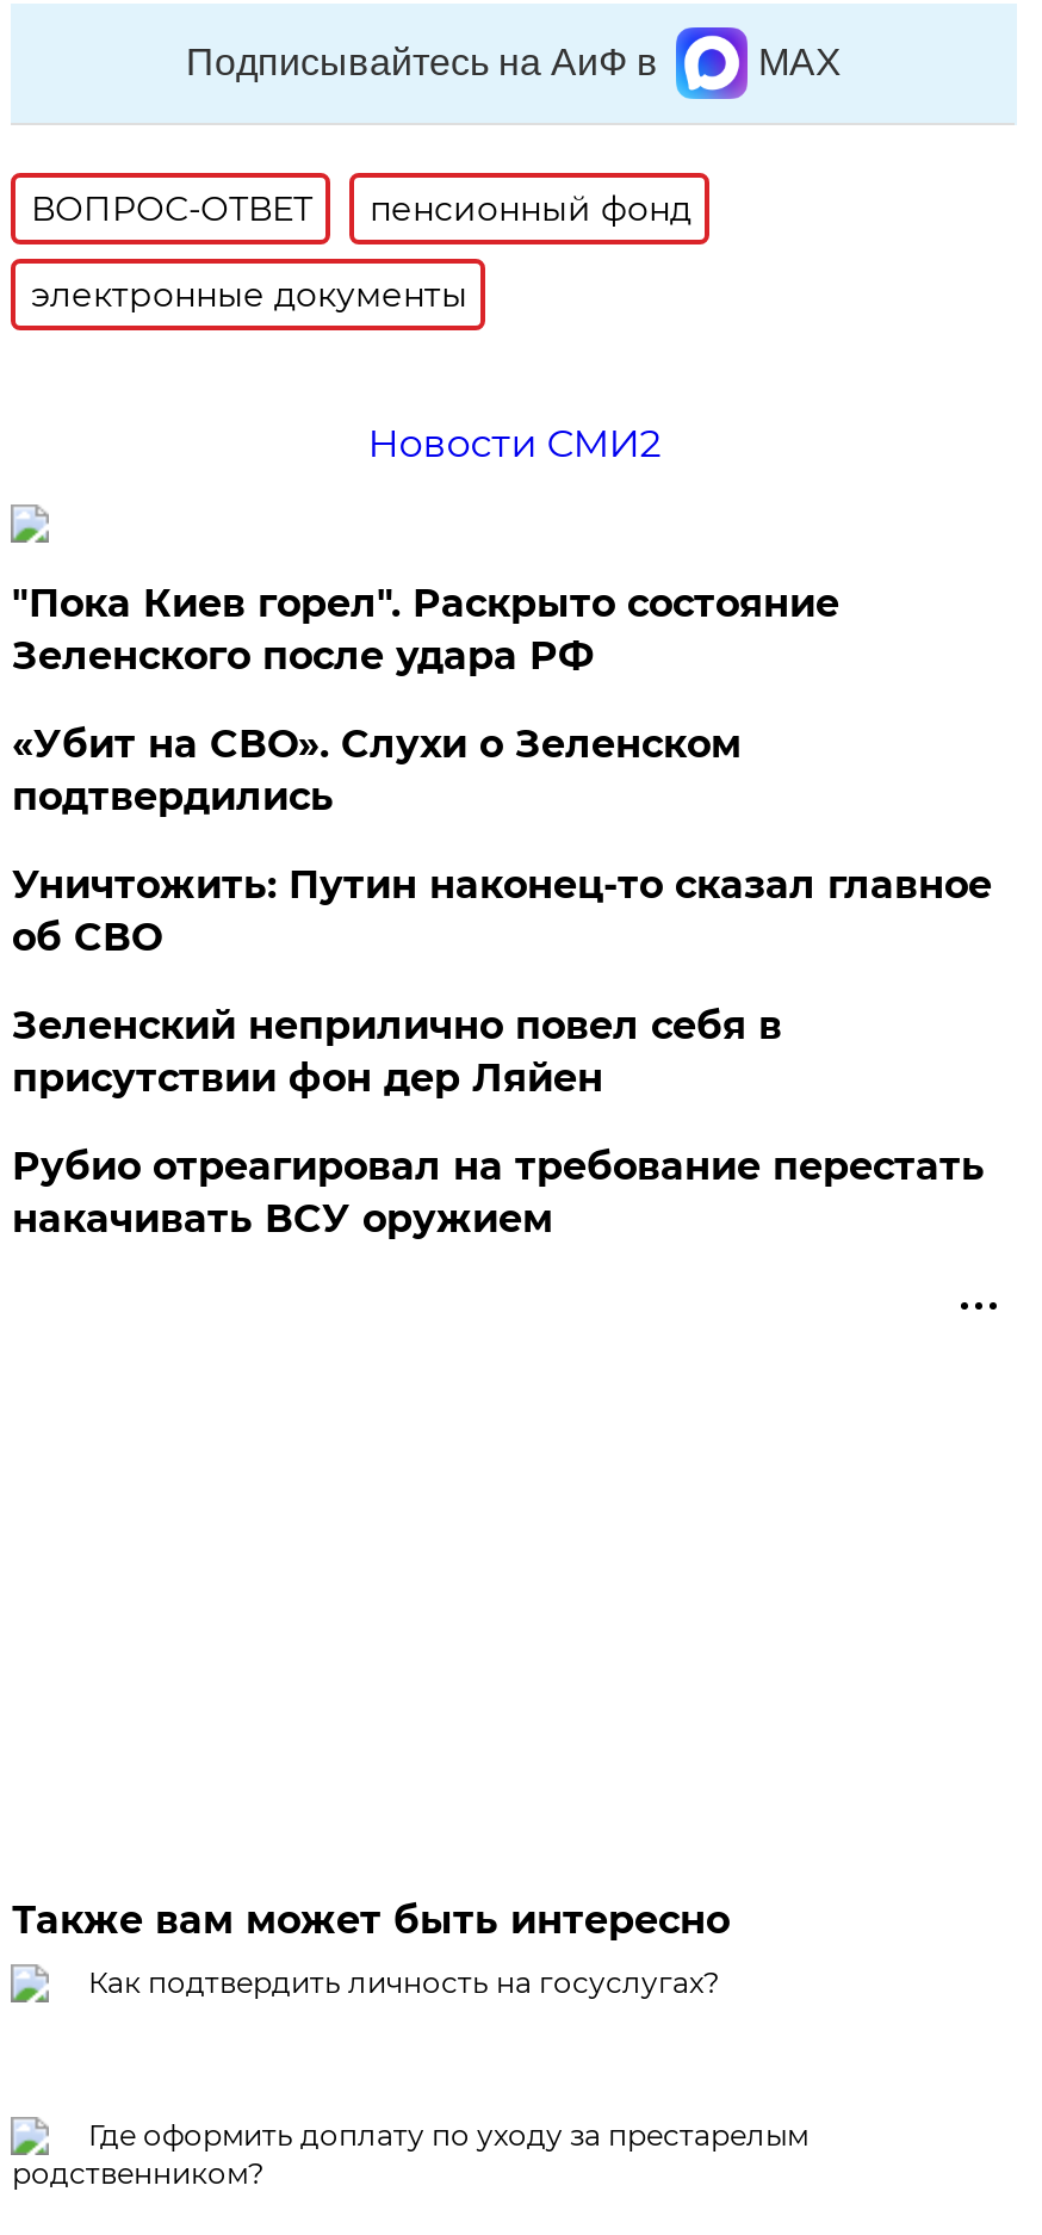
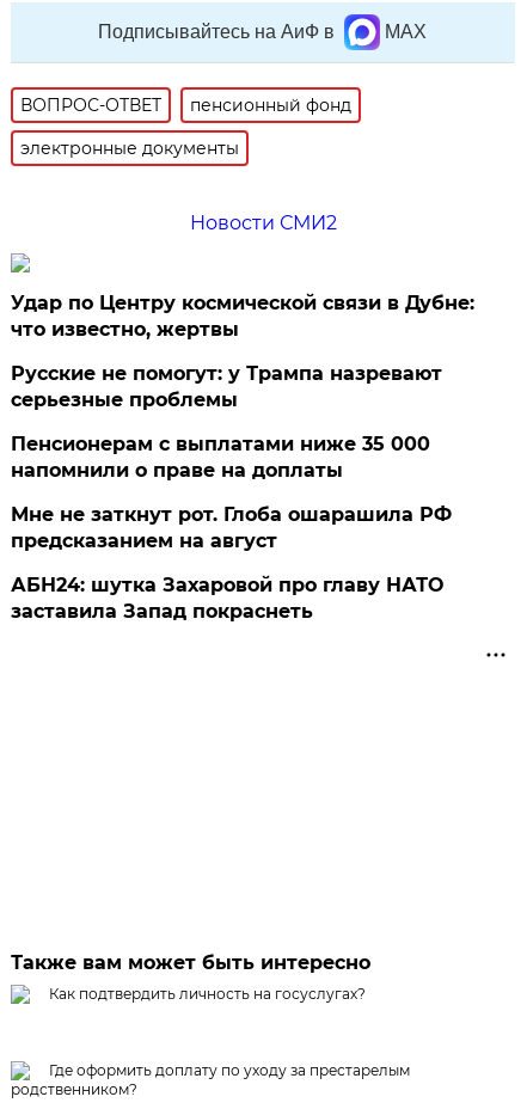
- "Пока Киев горел". Раскрыто состояние
- Зеленского после удара РФ
+ Удар по Центру космической связи в Дубне:
+ что известно, жертвы

- «Убит на СВО». Слухи о Зеленском
- подтвердились
+ Русские не помогут: у Трампа назревают
+ серьезные проблемы

- Уничтожить: Путин наконец-то сказал главное
- об СВО
+ Пенсионерам с выплатами ниже 35 000
+ напомнили о праве на доплаты

- Зеленский неприлично повел cебя в
- присутствии фон дер Ляйен
+ Мне не заткнут рот. Глоба ошарашила РФ
+ предсказанием на август

- Рубио отреагировал на требование перестать
- накачивать ВСУ оружием
+ АБН24: шутка Захаровой про главу НАТО
+ заставила Запад покраснеть
